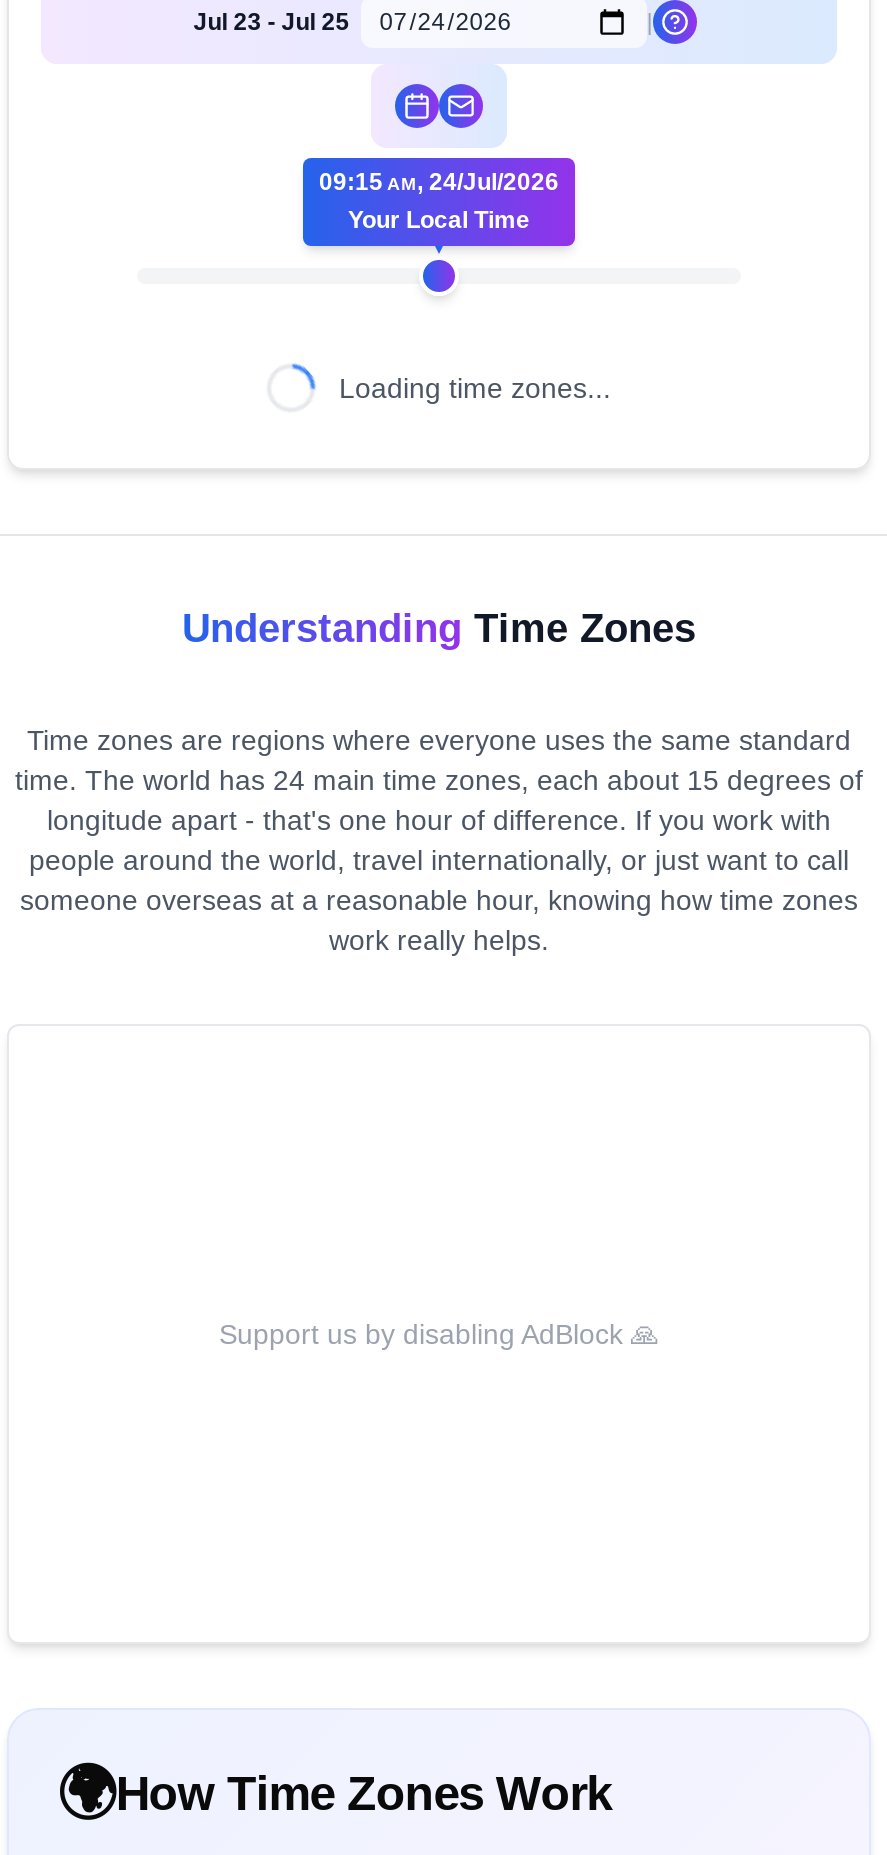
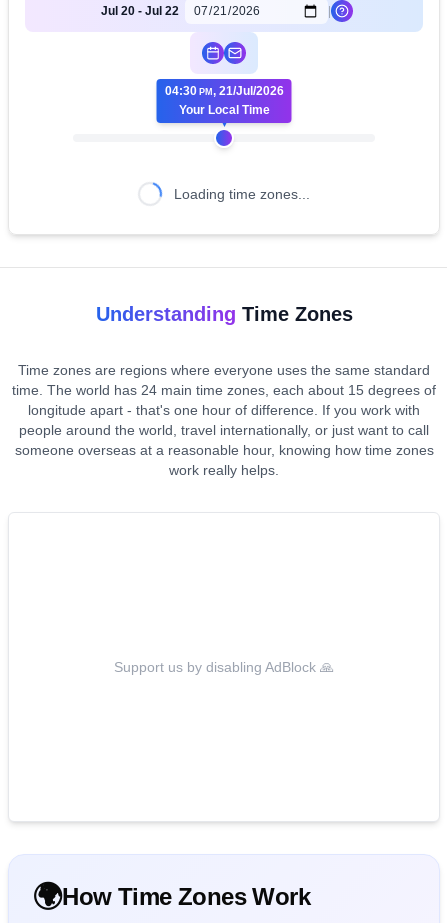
- Jul 23 - Jul 25
+ Jul 20 - Jul 22

- 09:15 AM, 24/Jul/2026
+ 04:30 PM, 21/Jul/2026
